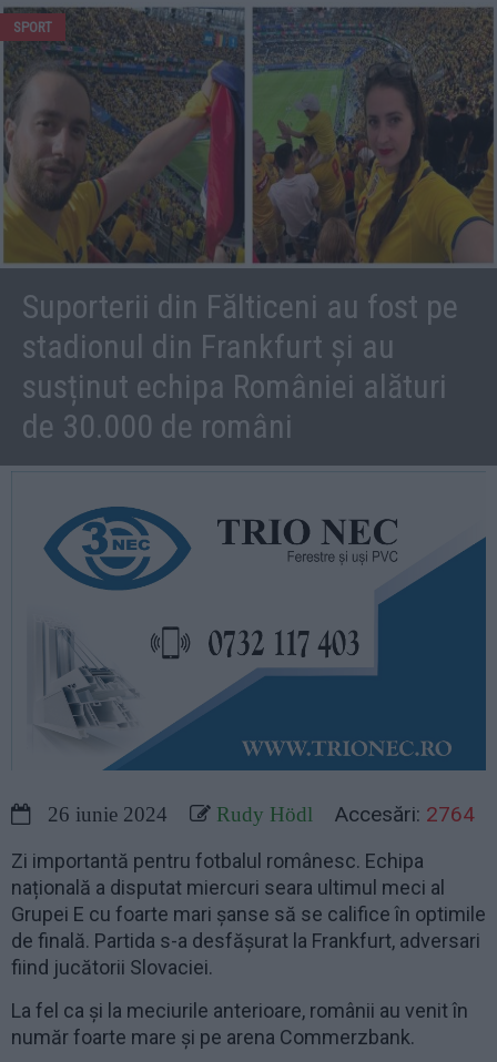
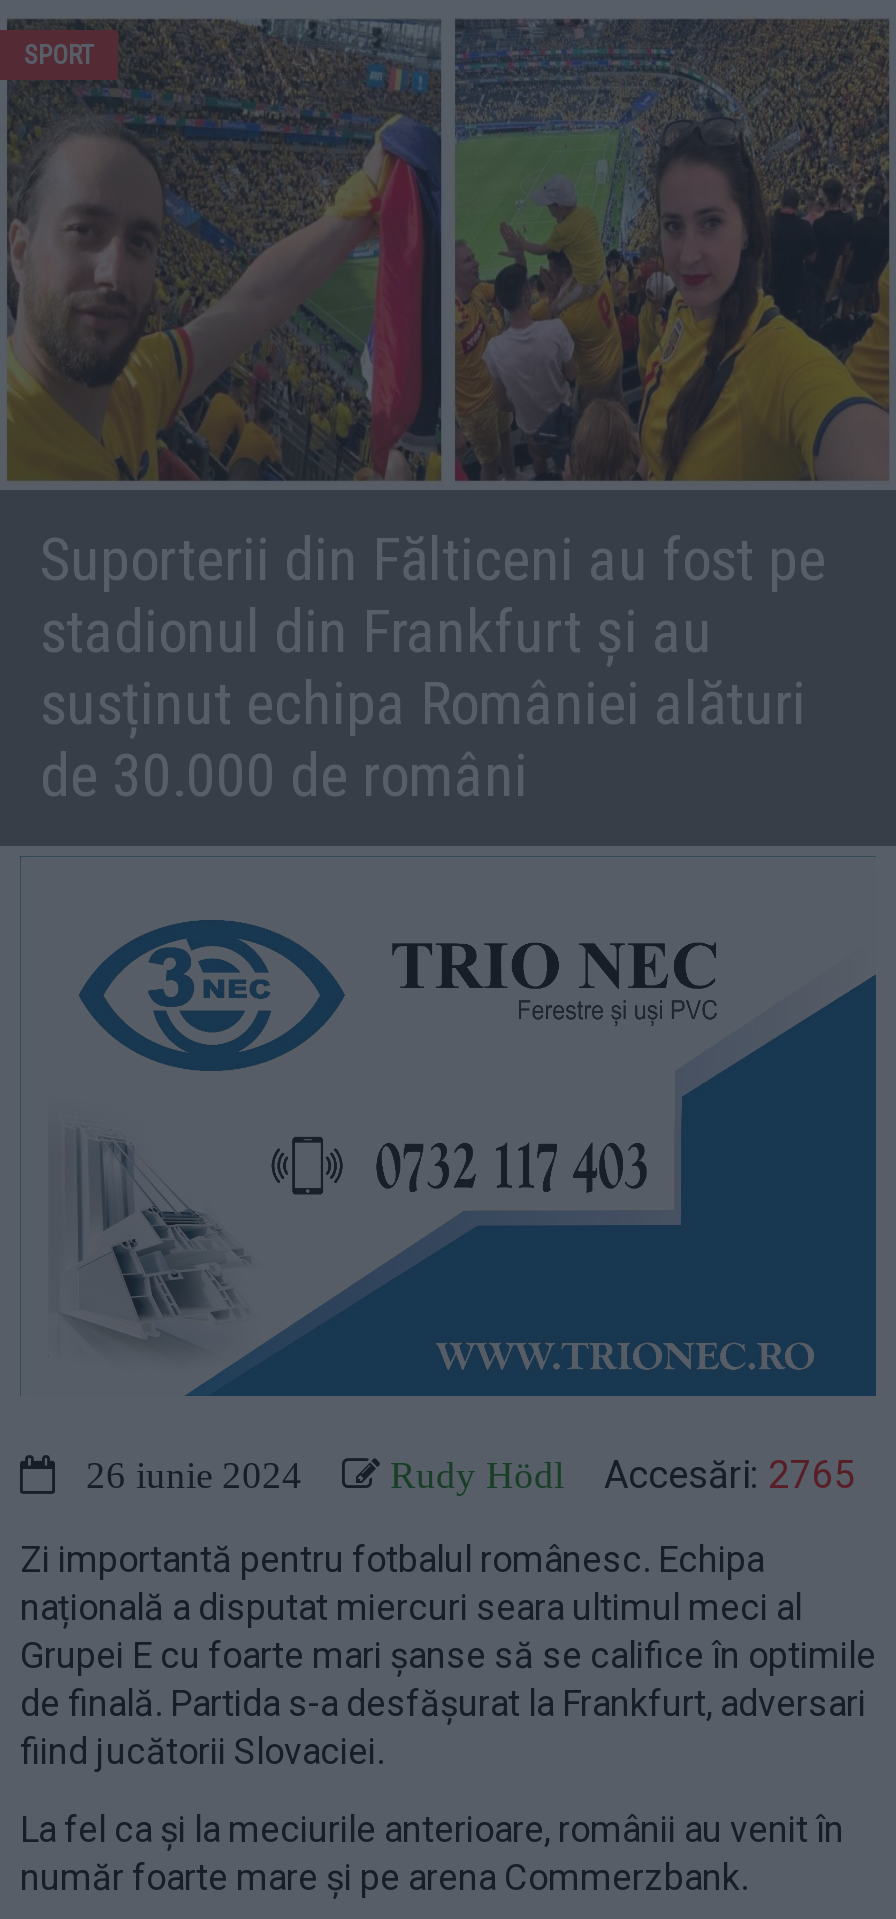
- Rudy Hödl Accesări: 2764
+ Rudy Hödl Accesări: 2765
